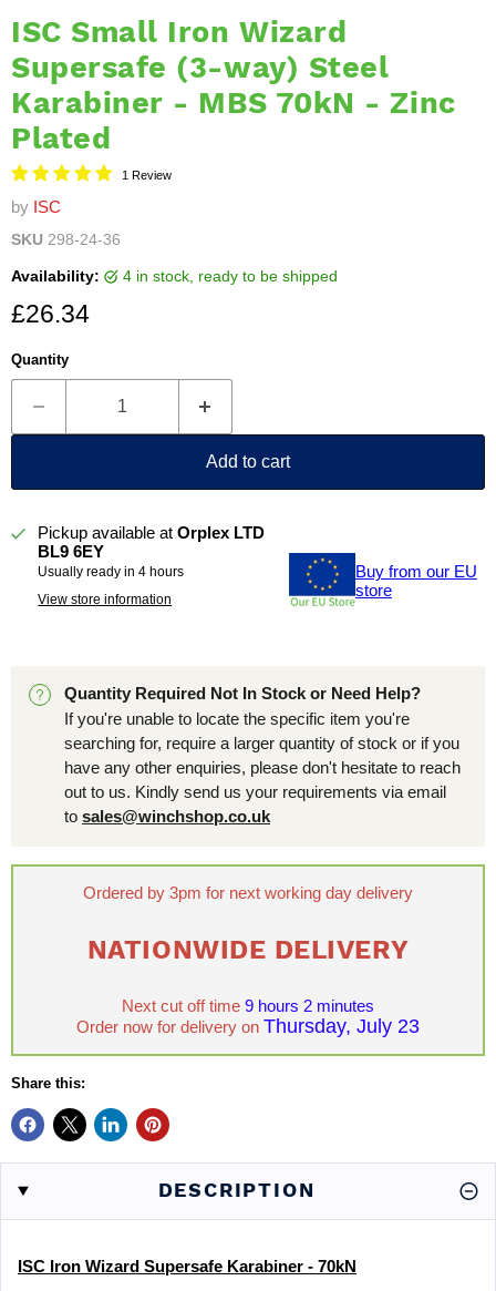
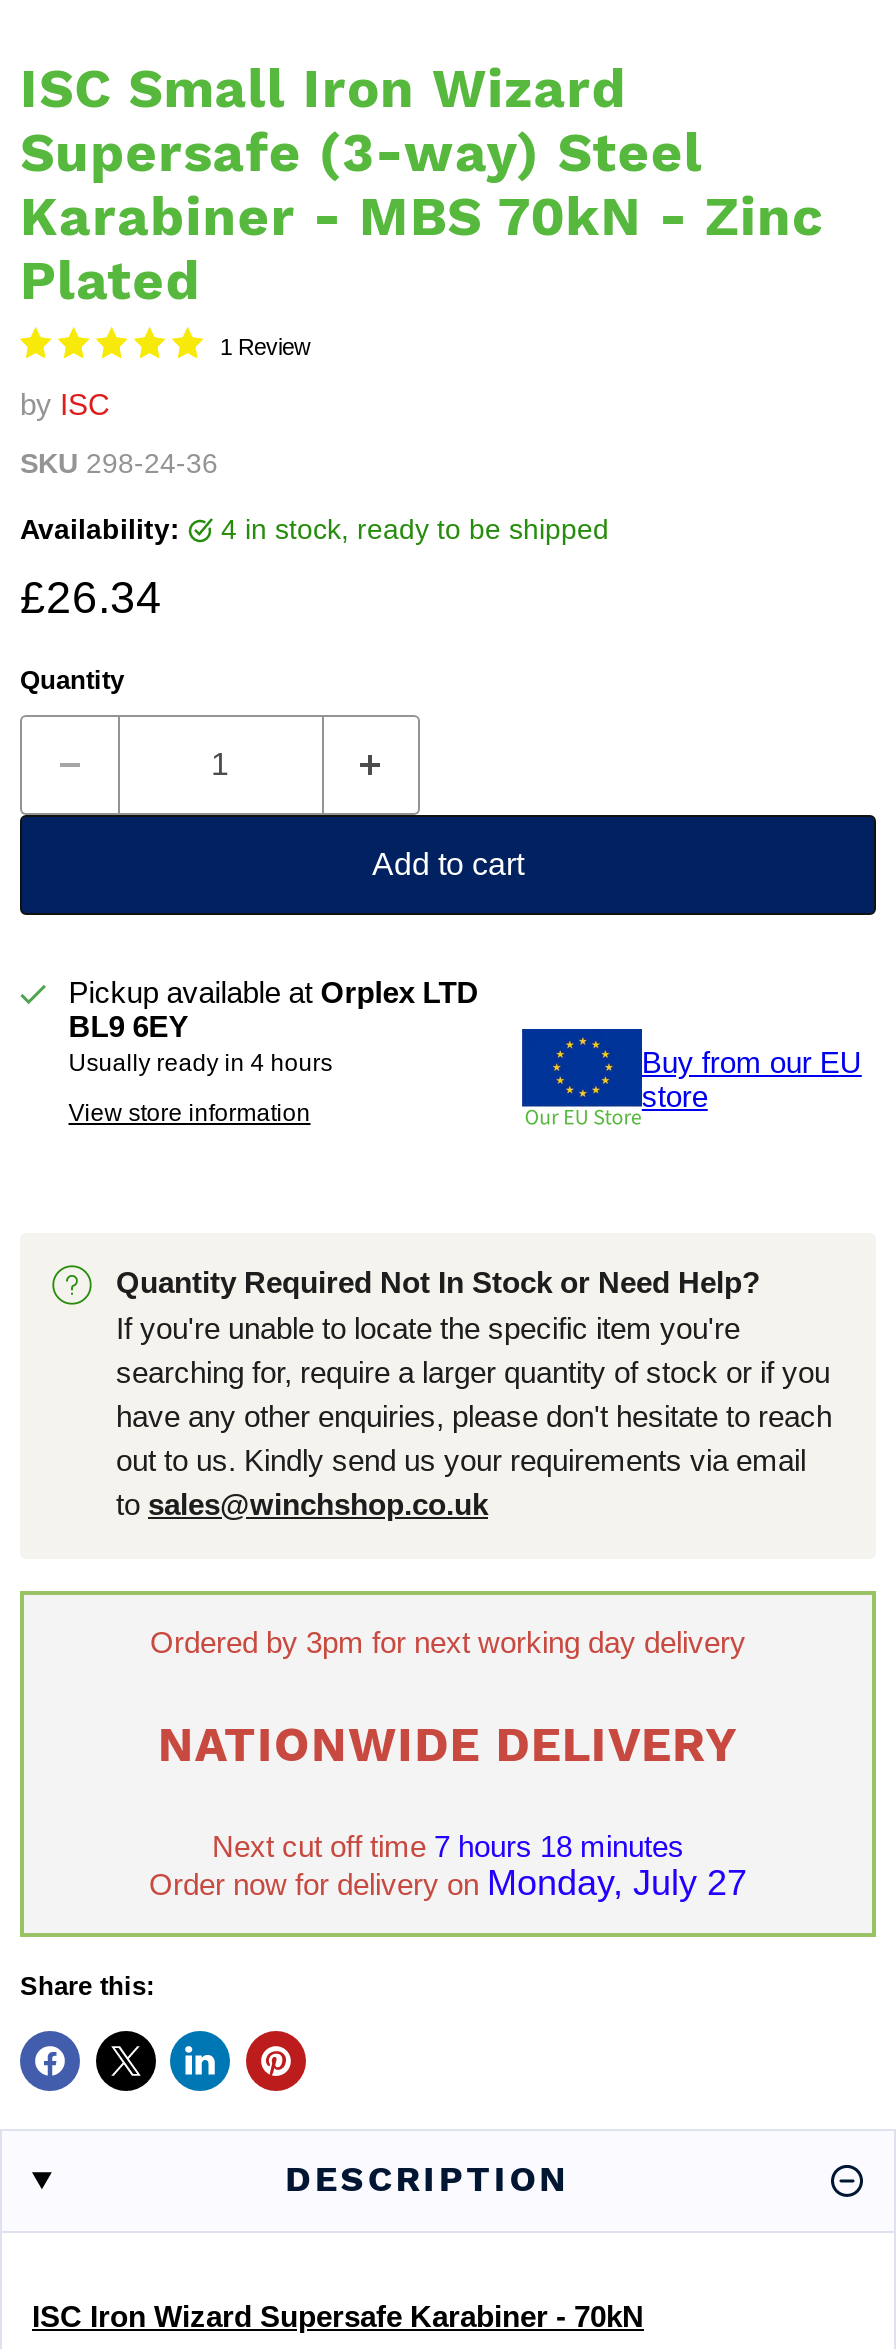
- Next cut off time 9 hours 2 minutes
+ Next cut off time 7 hours 18 minutes

- Order now for delivery on Thursday, July 23
+ Order now for delivery on Monday, July 27
